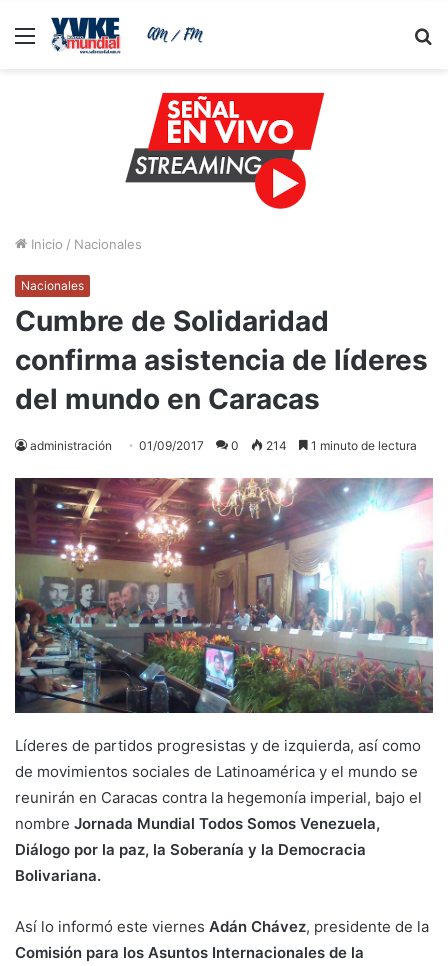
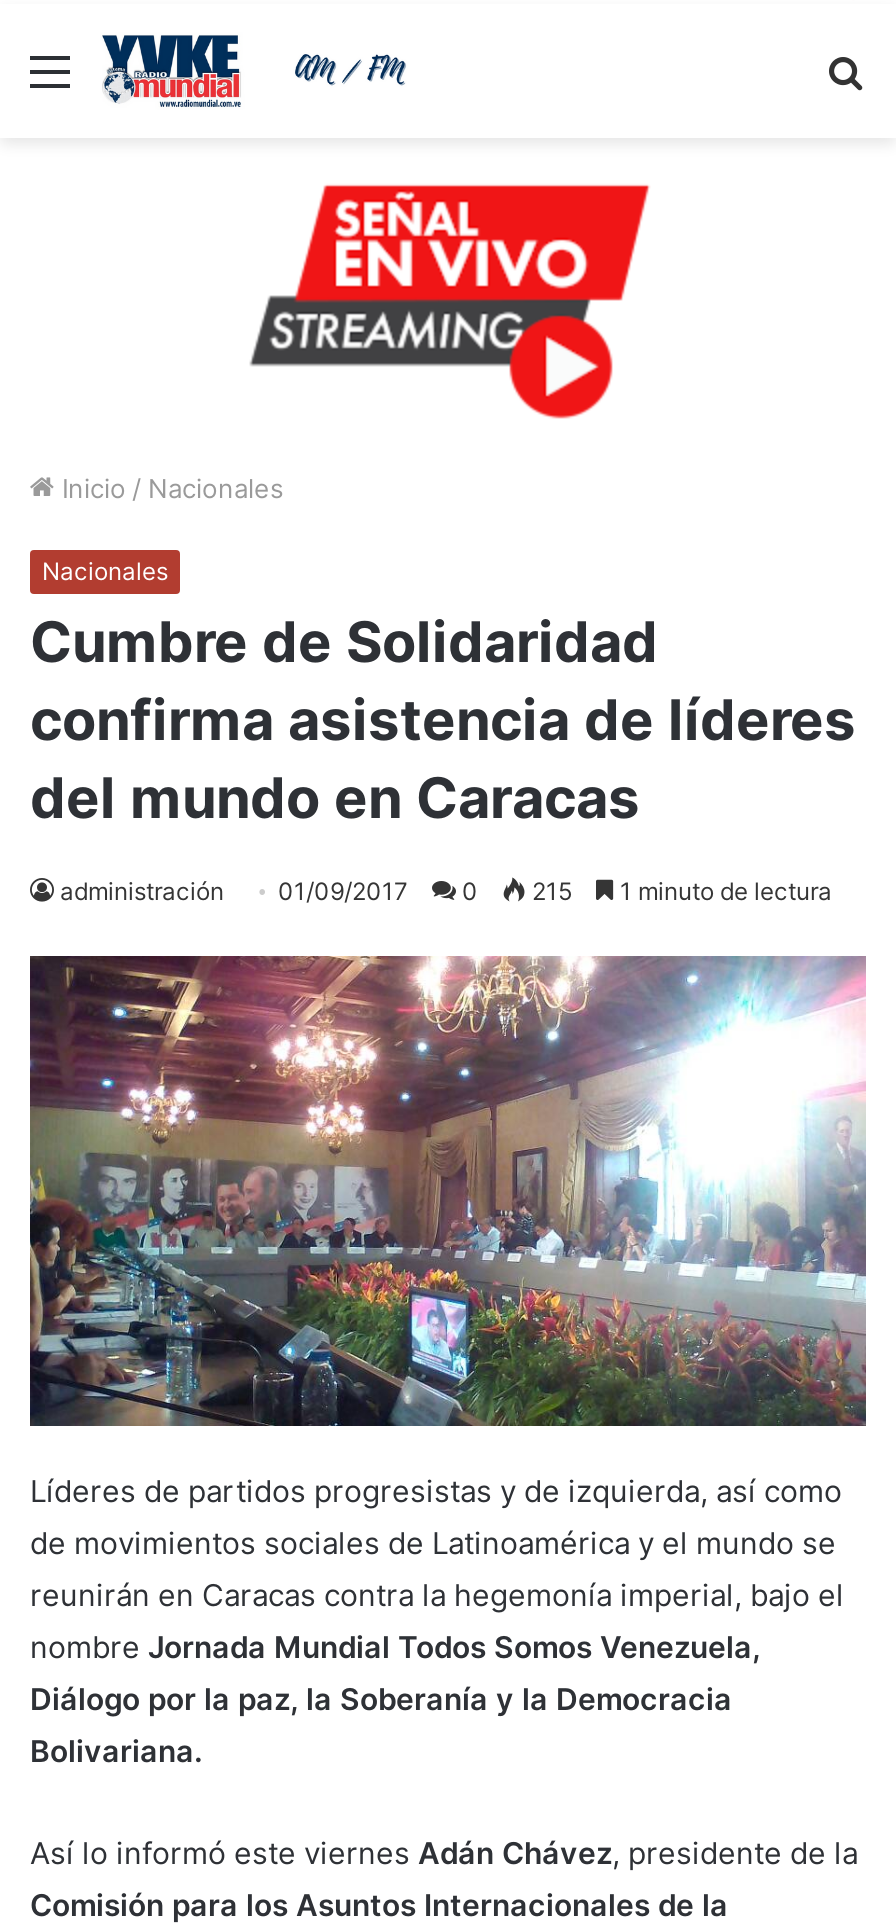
- administración 01/09/2017 0 214 1 minuto de lectura
+ administración 01/09/2017 0 215 1 minuto de lectura
